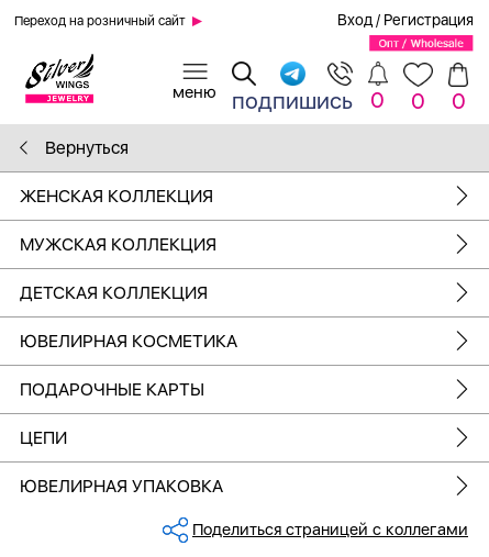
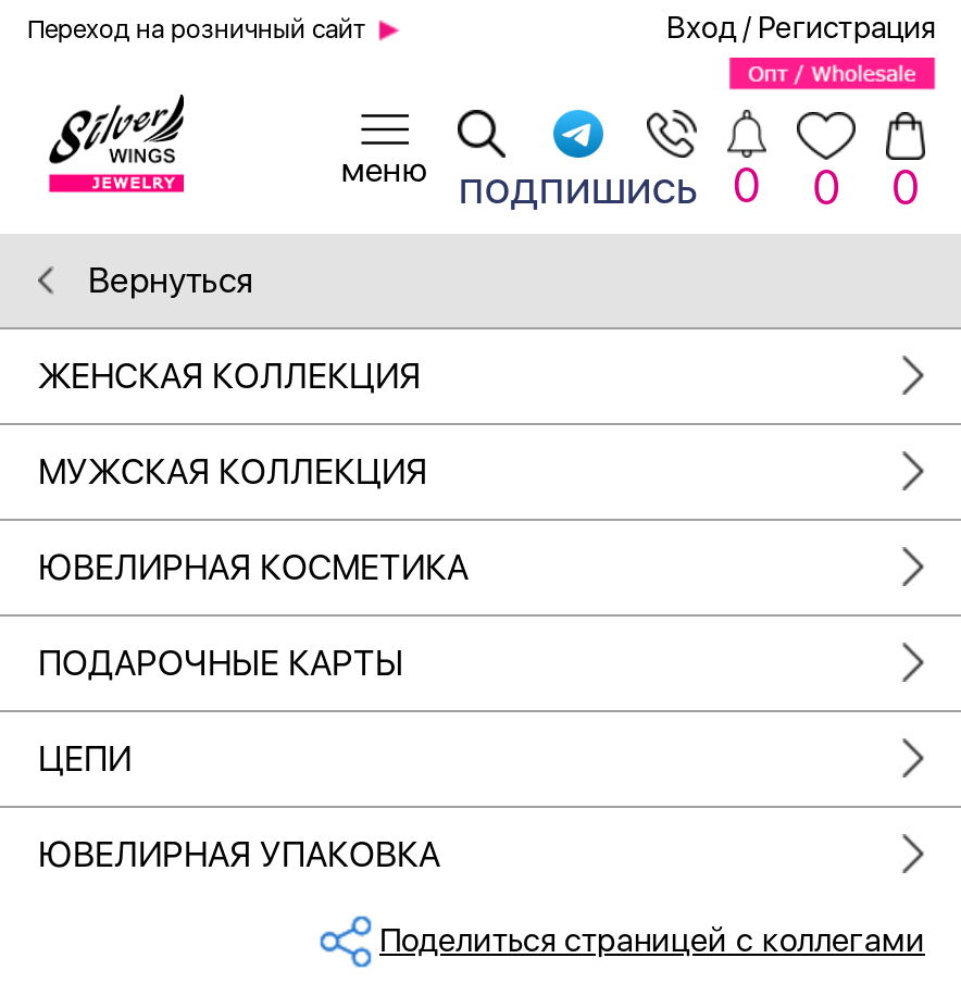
- ДЕТСКАЯ КОЛЛЕКЦИЯ
